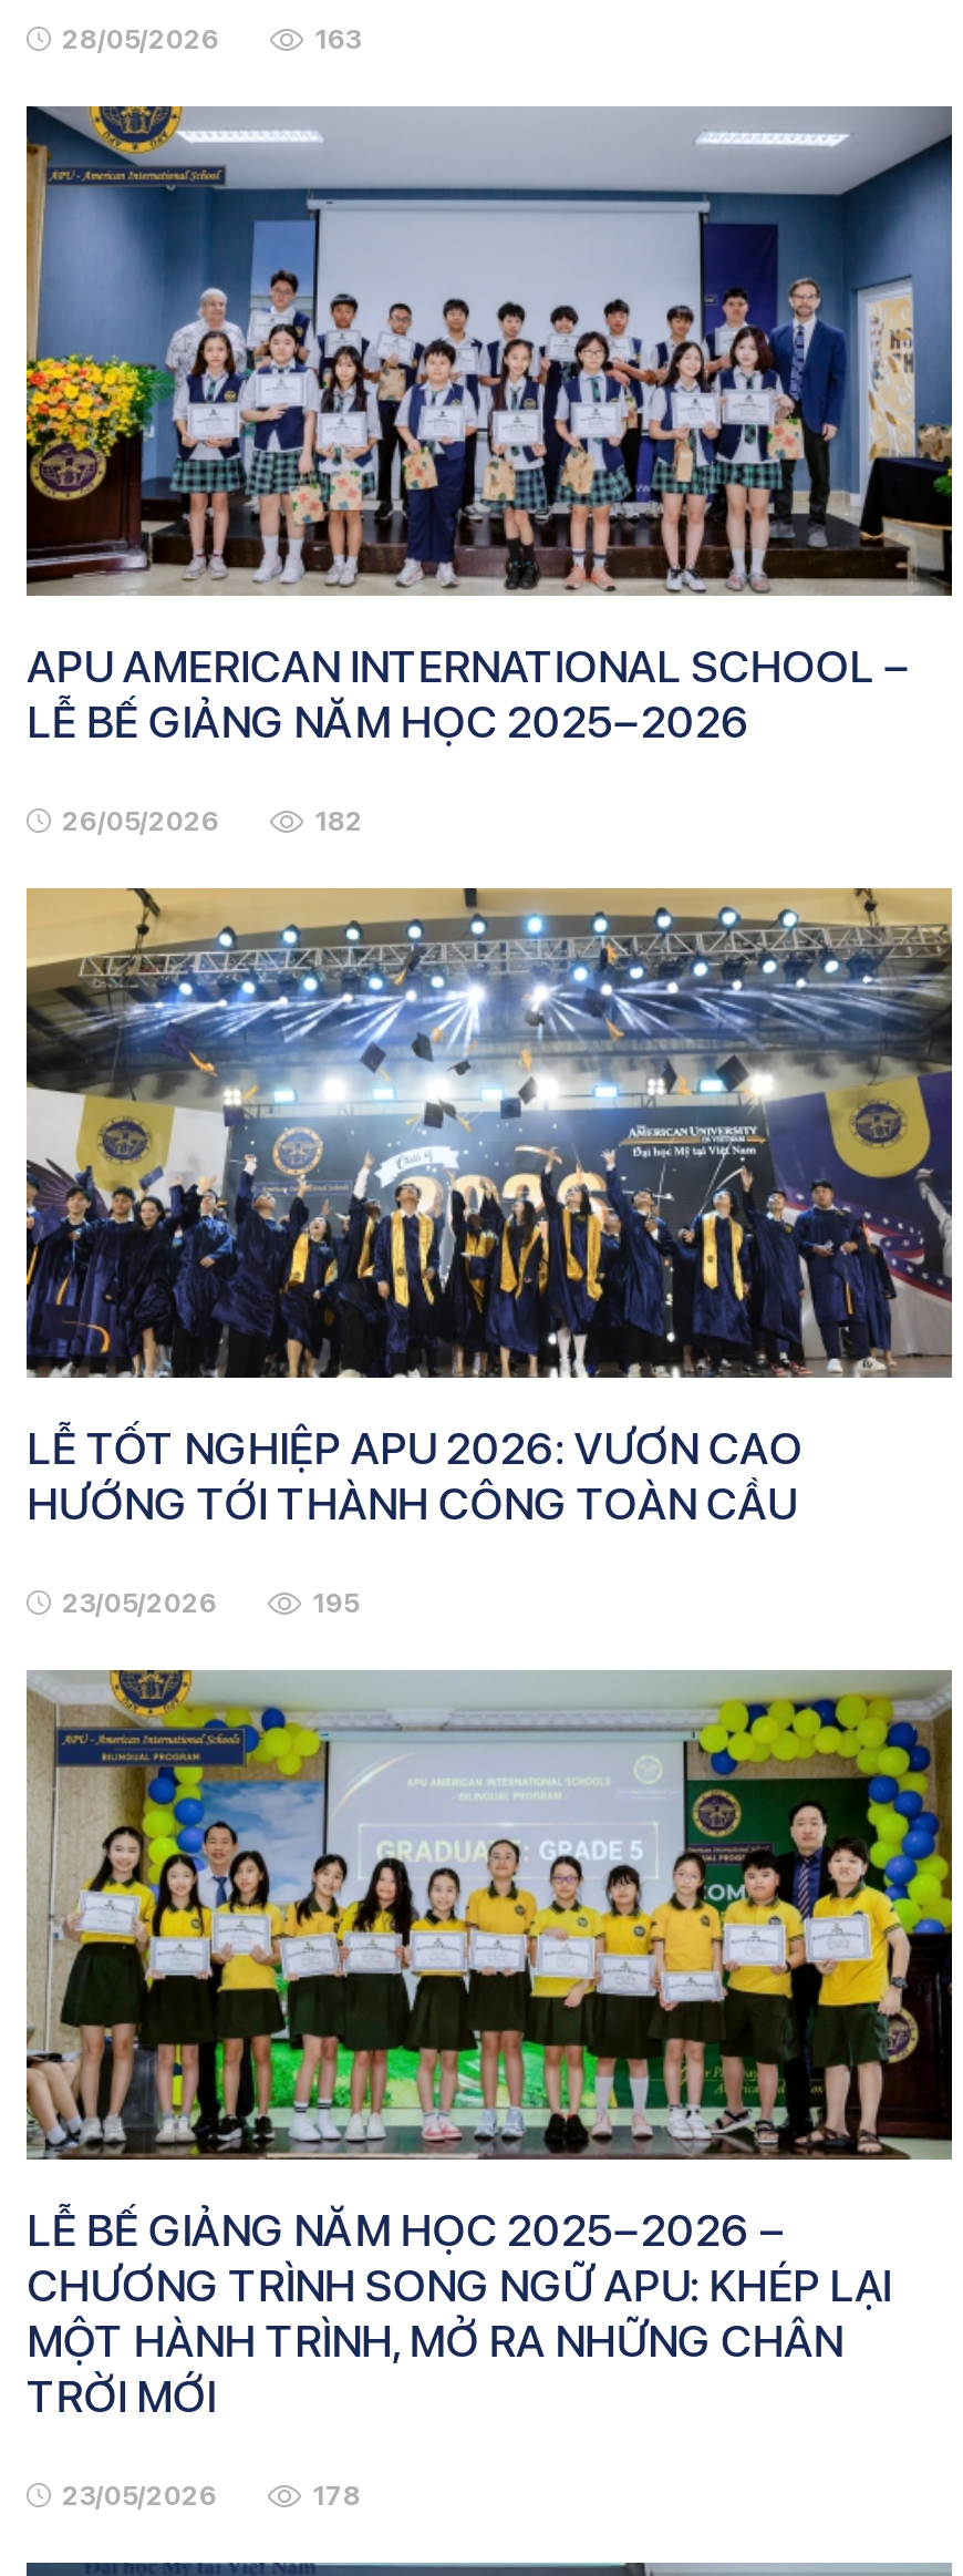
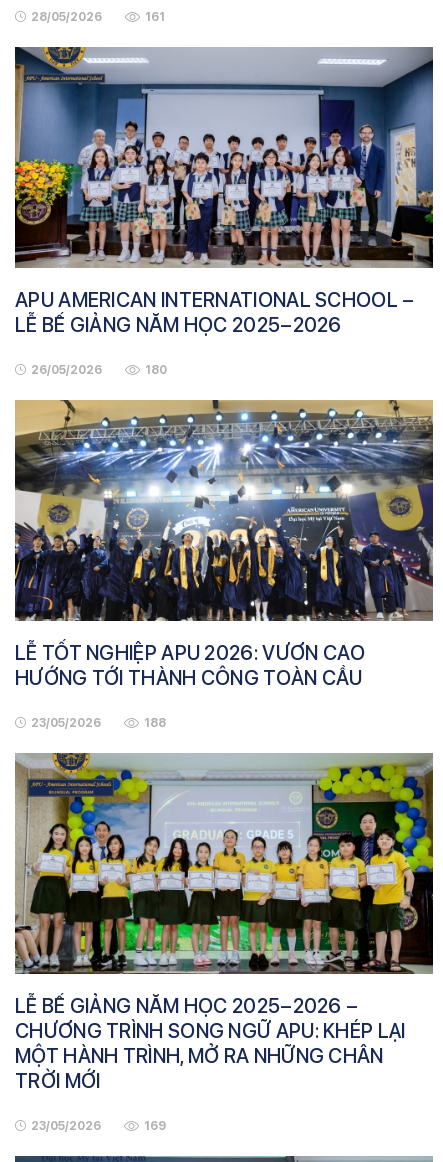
- 163
+ 161

- 182
+ 180

- 195
+ 188

- 178
+ 169
